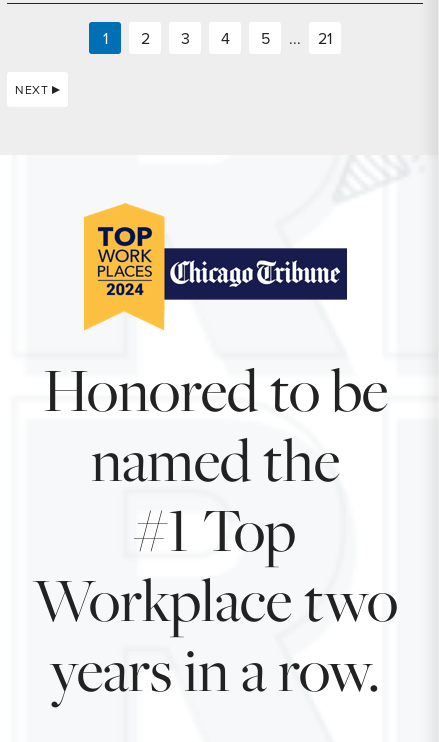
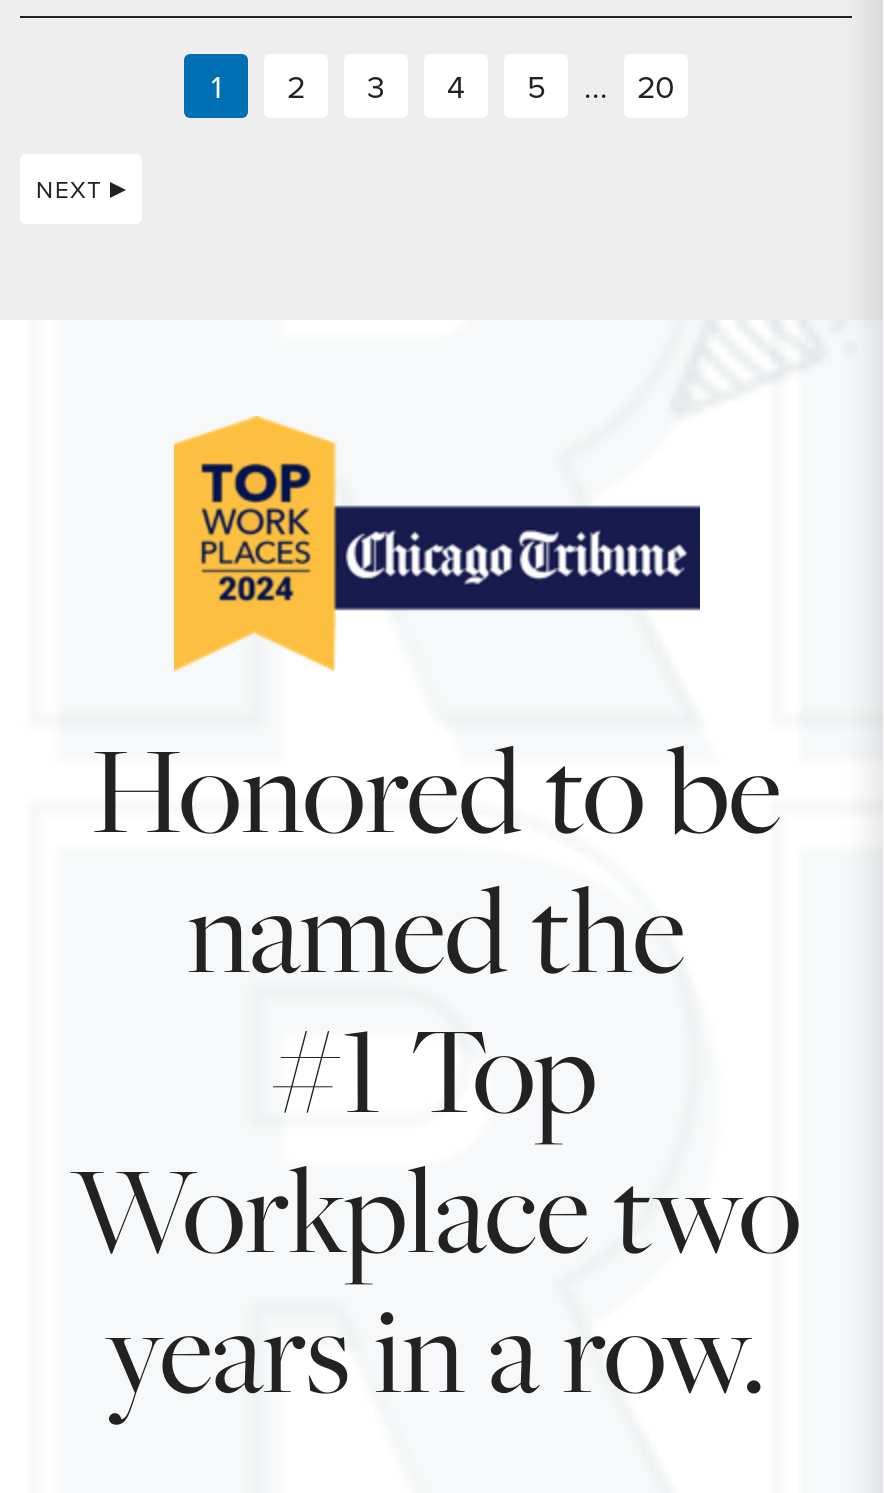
- 21
+ 20
